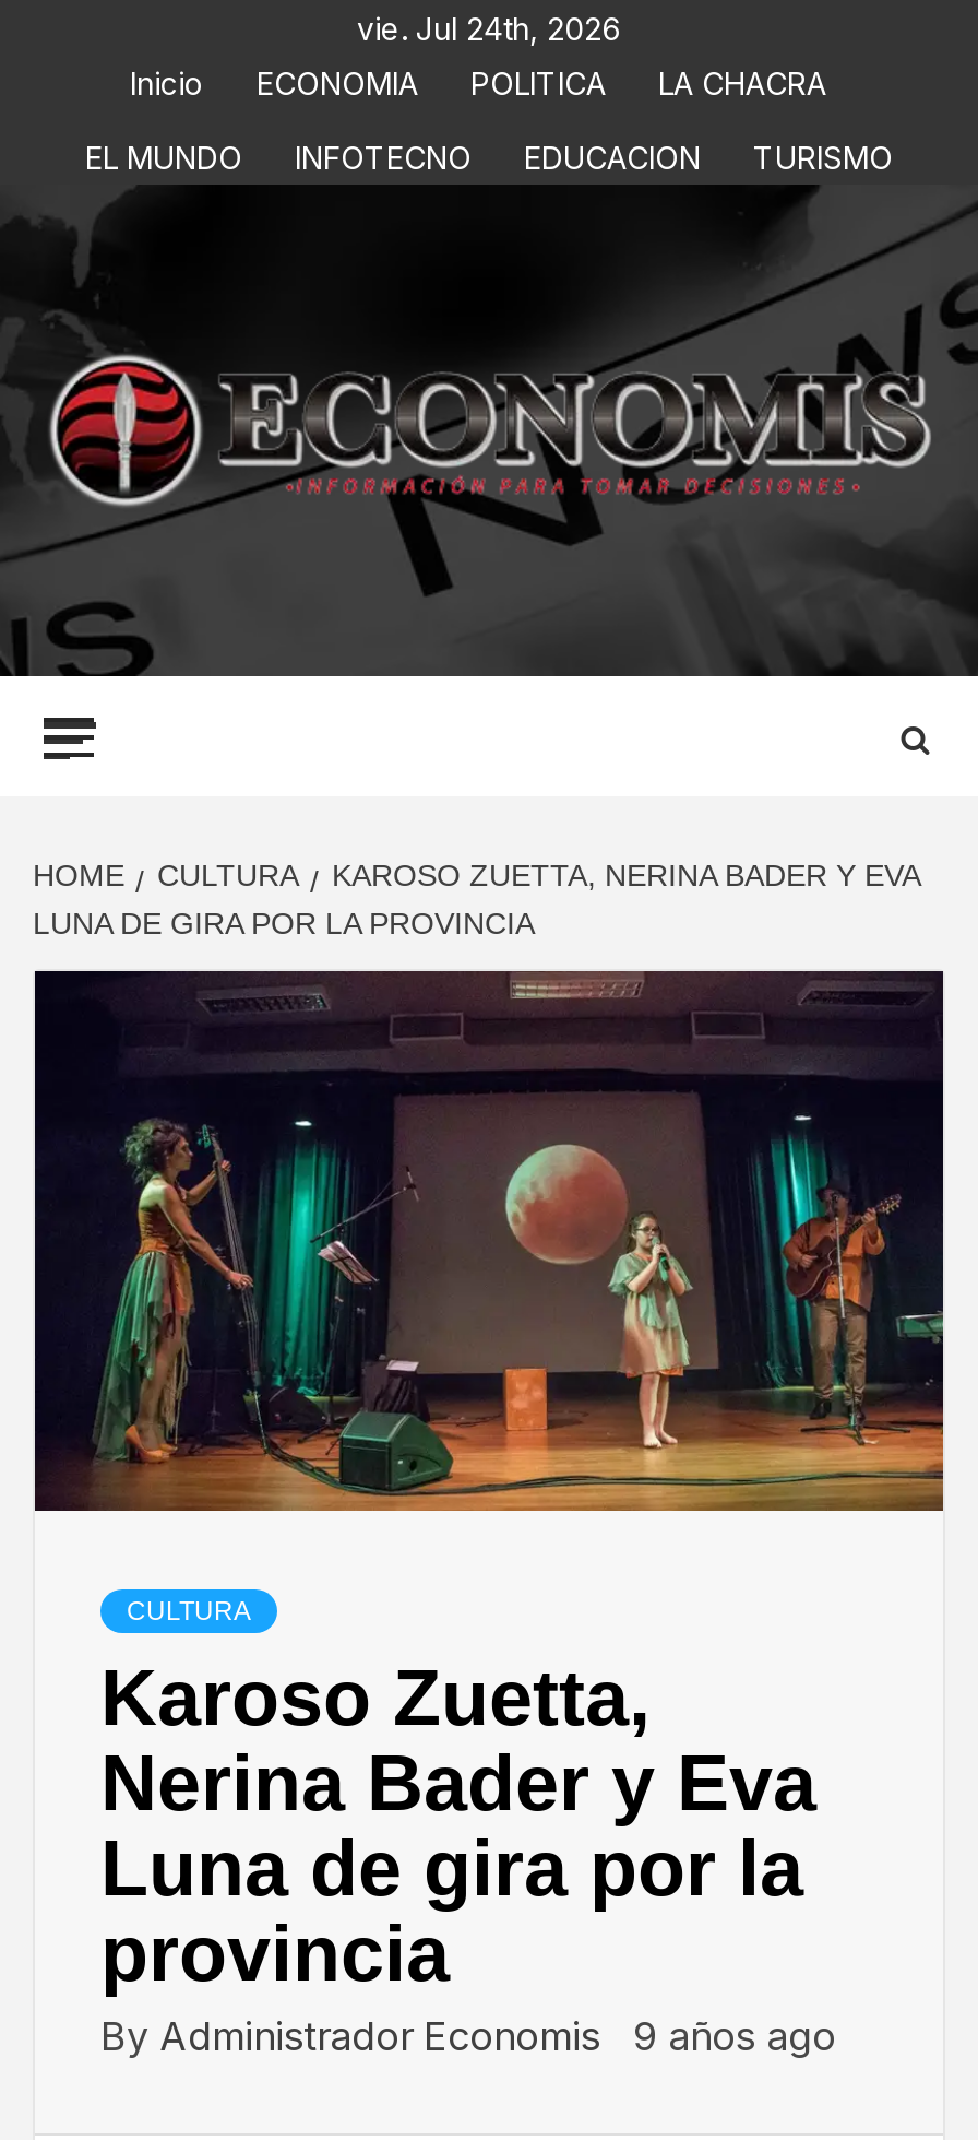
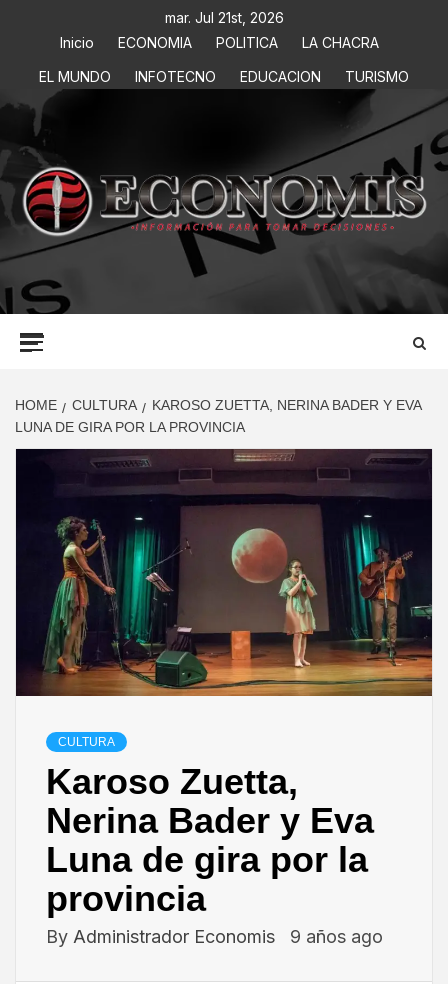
- vie. Jul 24th, 2026
+ mar. Jul 21st, 2026
